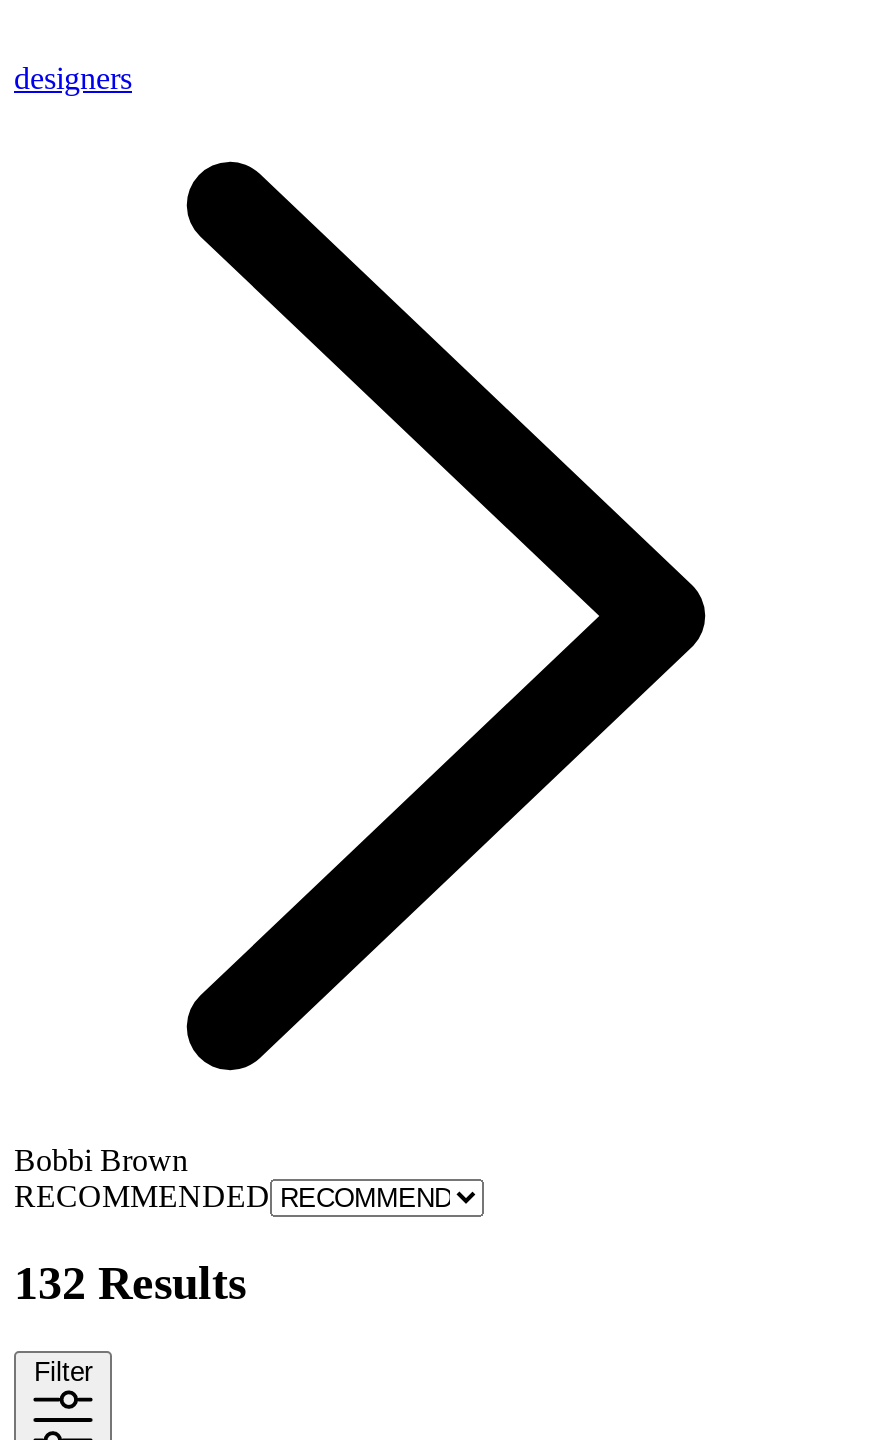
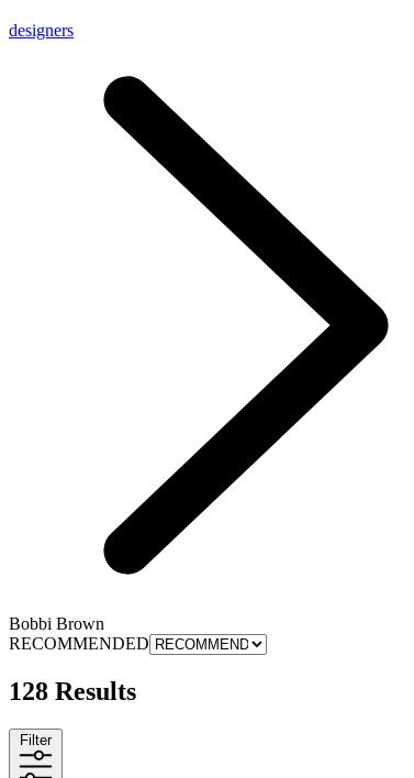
- 132 Results
+ 128 Results
